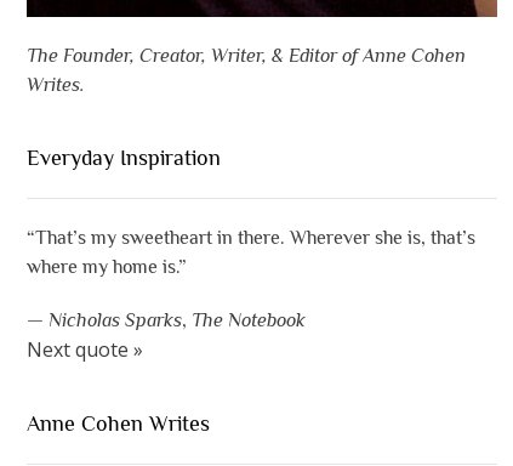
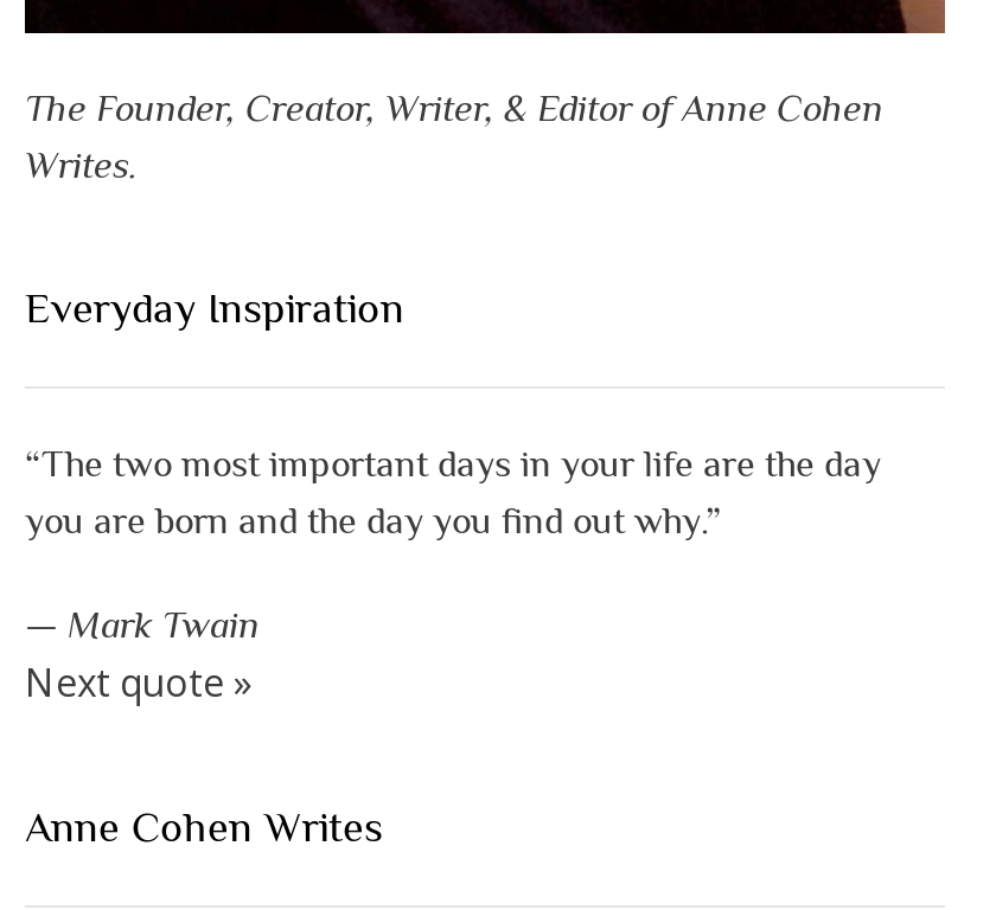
- “That’s my sweetheart in there. Wherever she is, that’s
- where my home is.”
+ “The two most important days in your life are the day
+ you are born and the day you find out why.”

- — Nicholas Sparks, The Notebook
+ — Mark Twain
